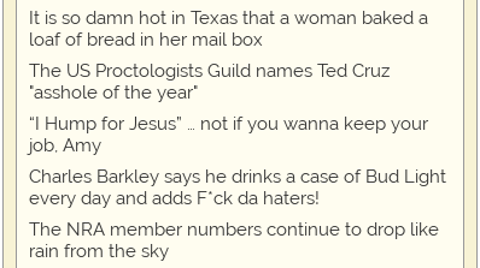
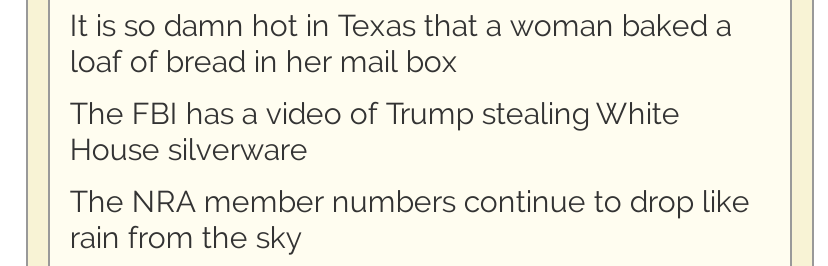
- The US Proctologists Guild names Ted Cruz
- "asshole of the year"
- “I Hump for Jesus” … not if you wanna keep your
- job, Amy
- Charles Barkley says he drinks a case of Bud Light
- every day and adds F*ck da haters!
+ The FBI has a video of Trump stealing White
+ House silverware
